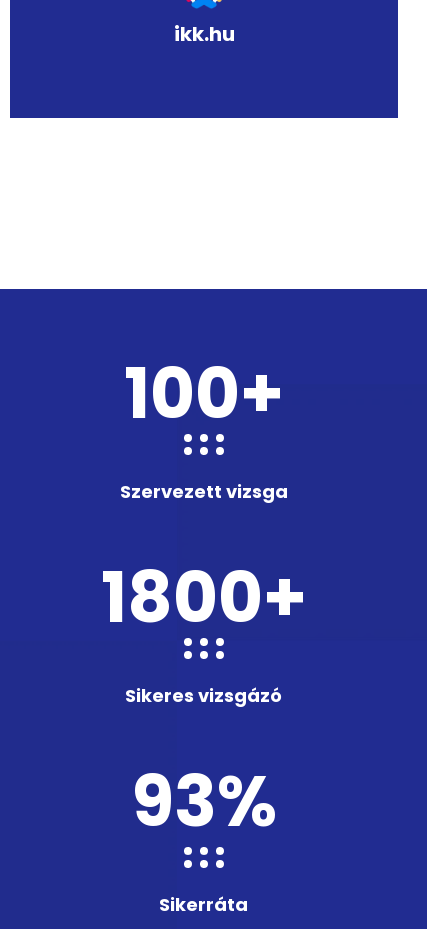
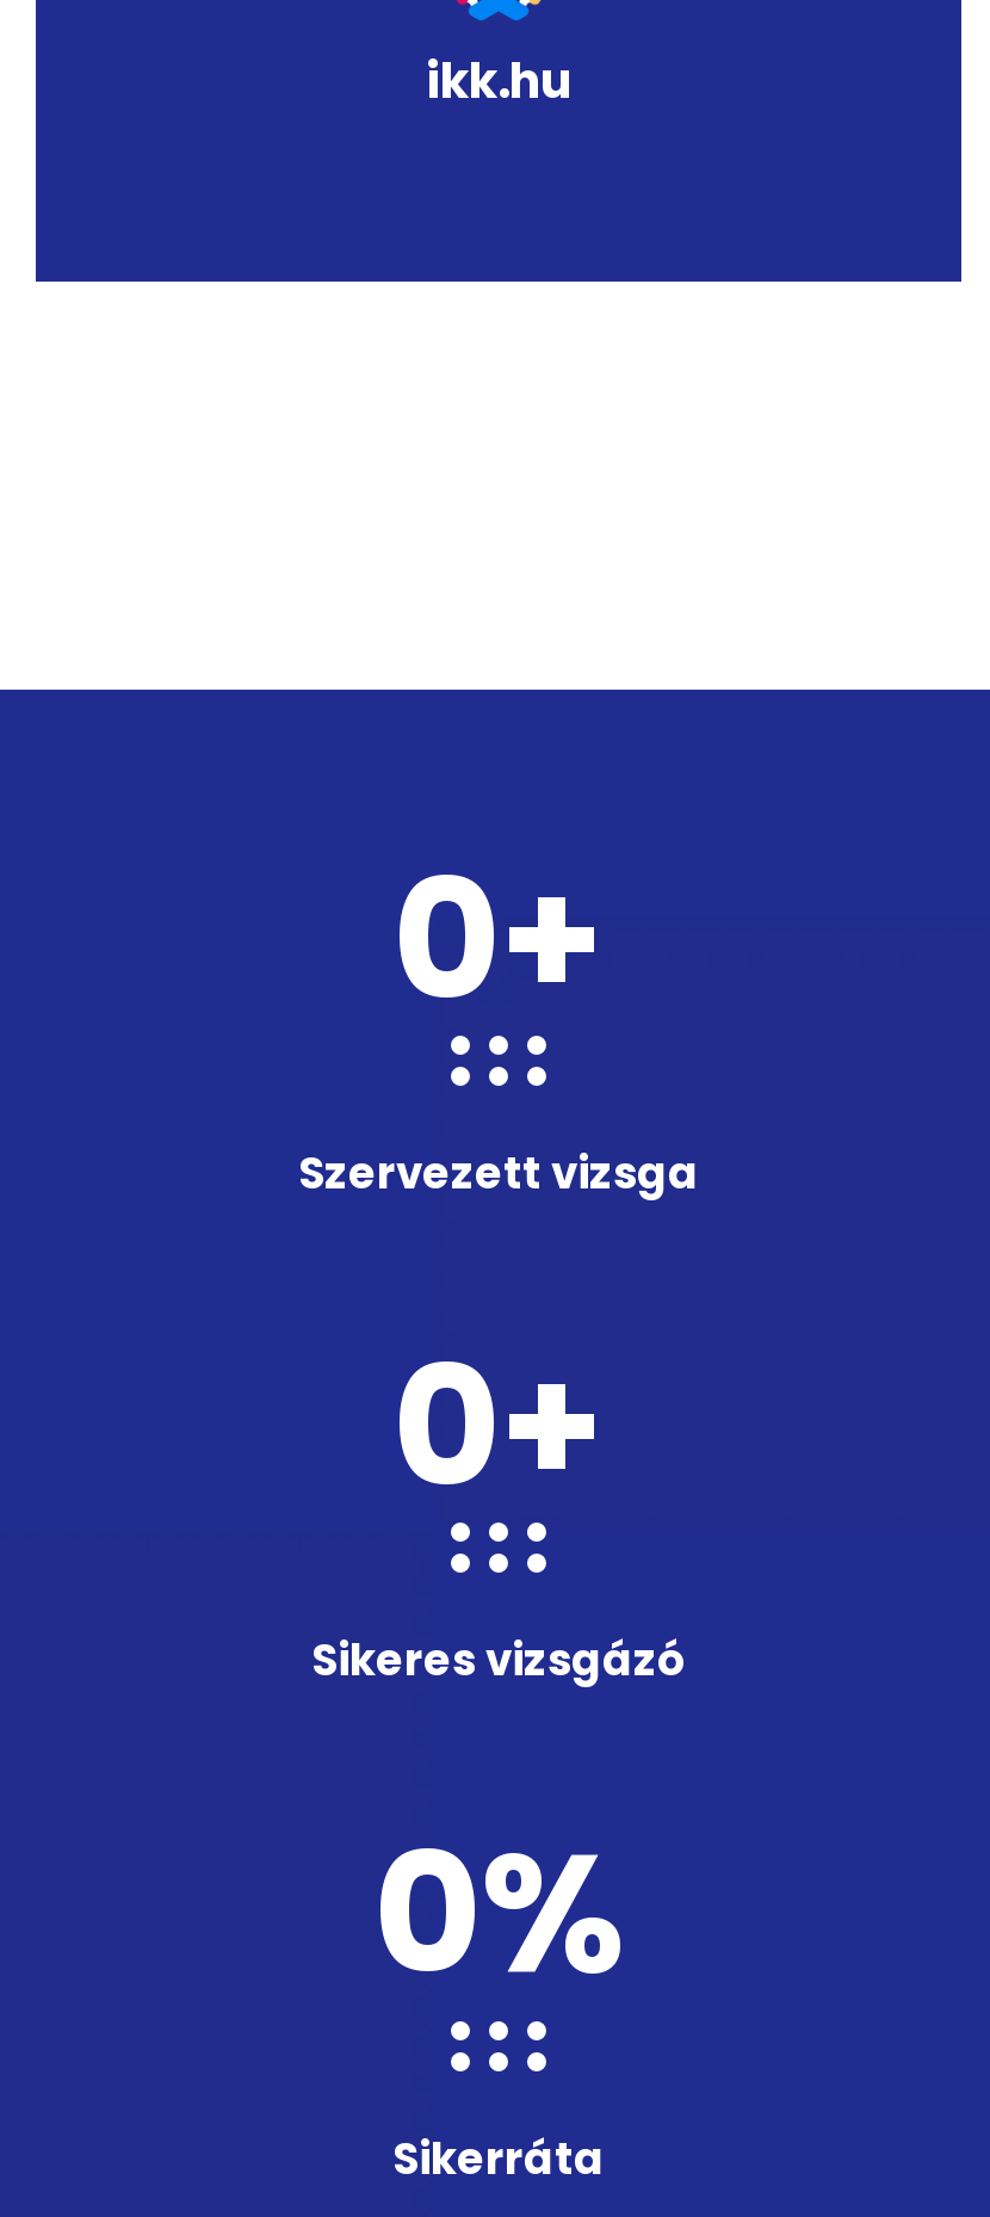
- 100+
+ 0+

- 1800+
+ 0+

- 93%
+ 0%
